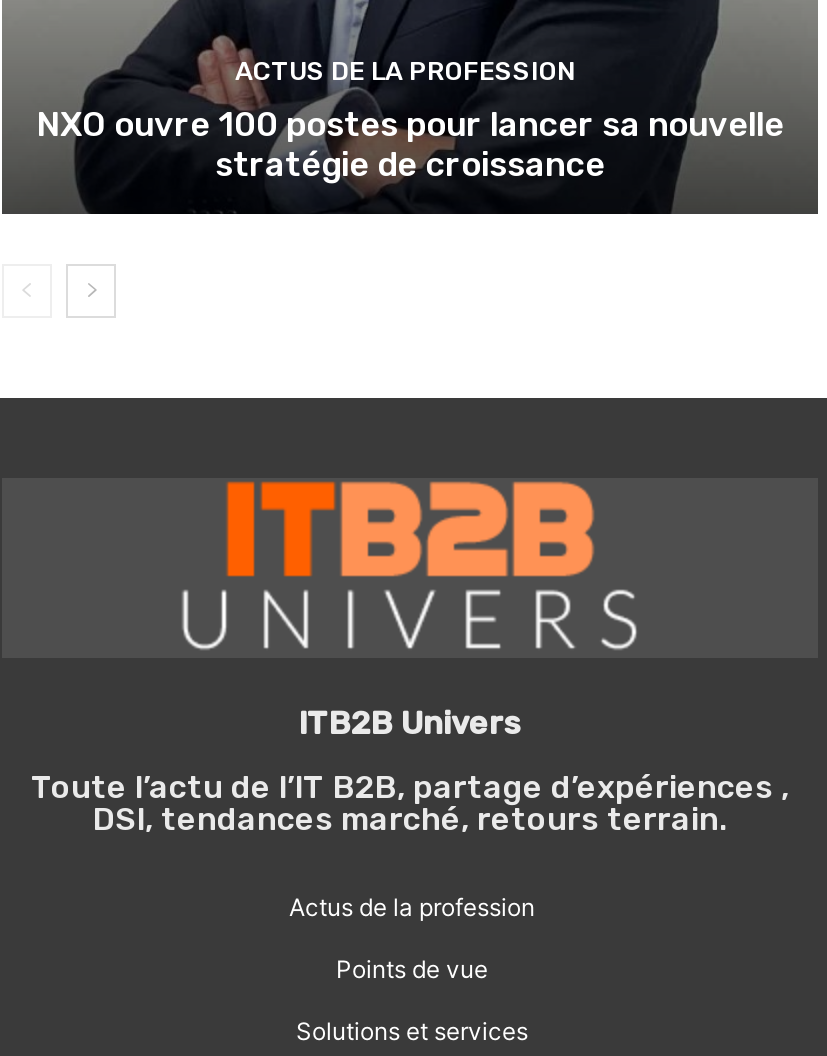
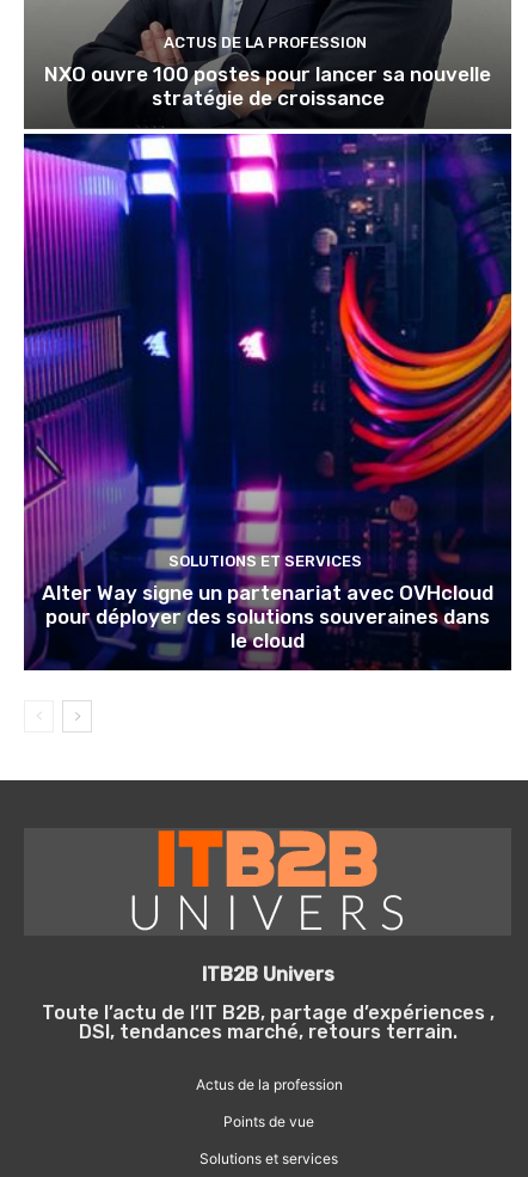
+ [image]
+ SOLUTIONS ET SERVICES
+ Alter Way signe un partenariat avec OVHcloud
+ pour déployer des solutions souveraines dans
+ le cloud
